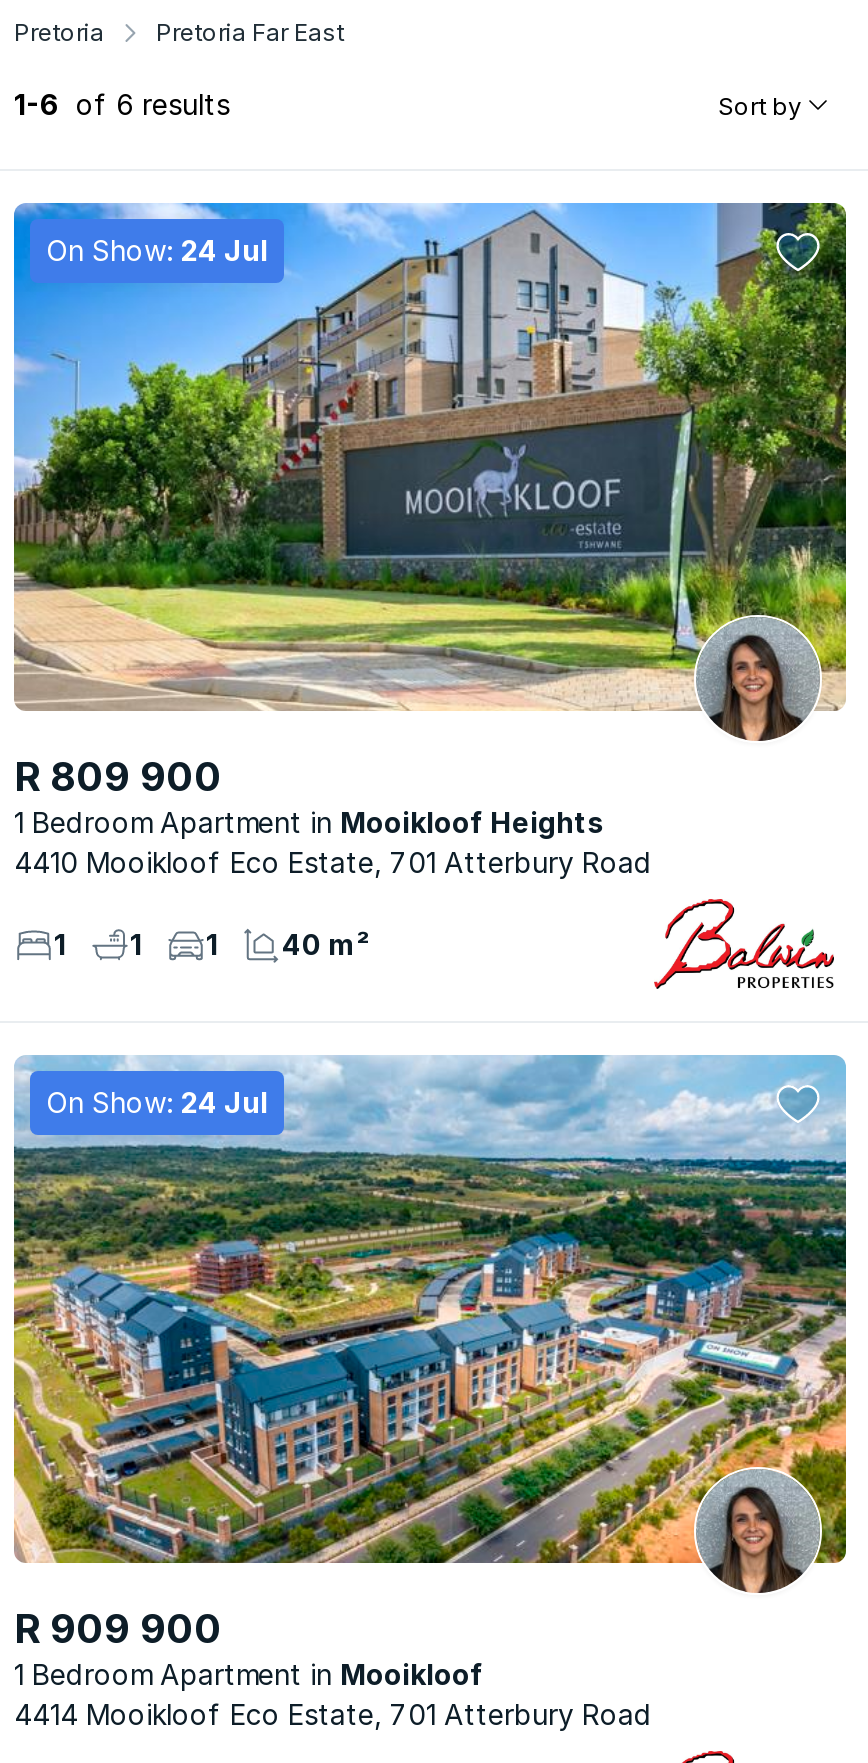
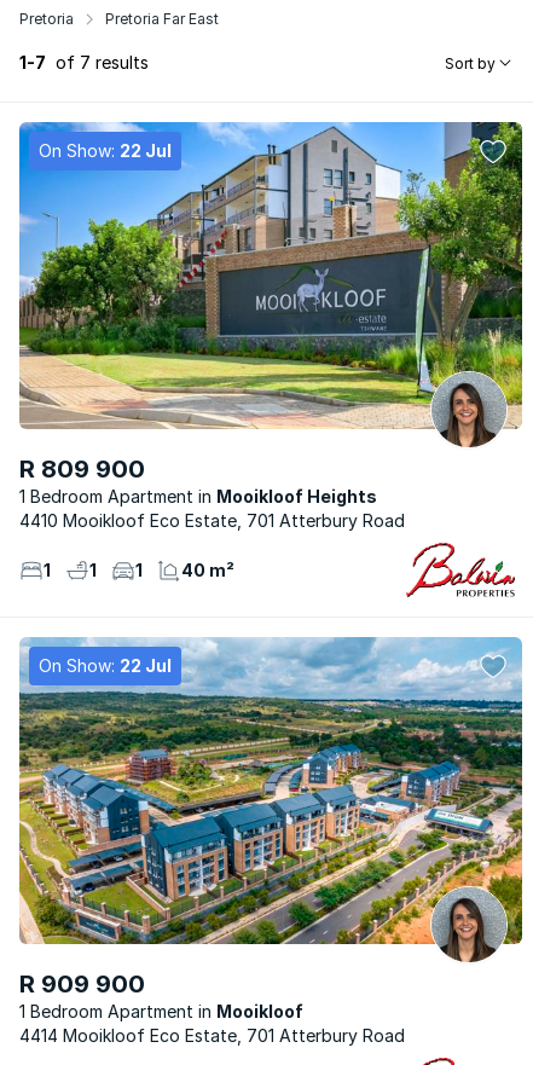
- 1-6 of 6 results
+ 1-7 of 7 results

- On Show: 24 Jul
+ On Show: 22 Jul

- On Show: 24 Jul
+ On Show: 22 Jul
